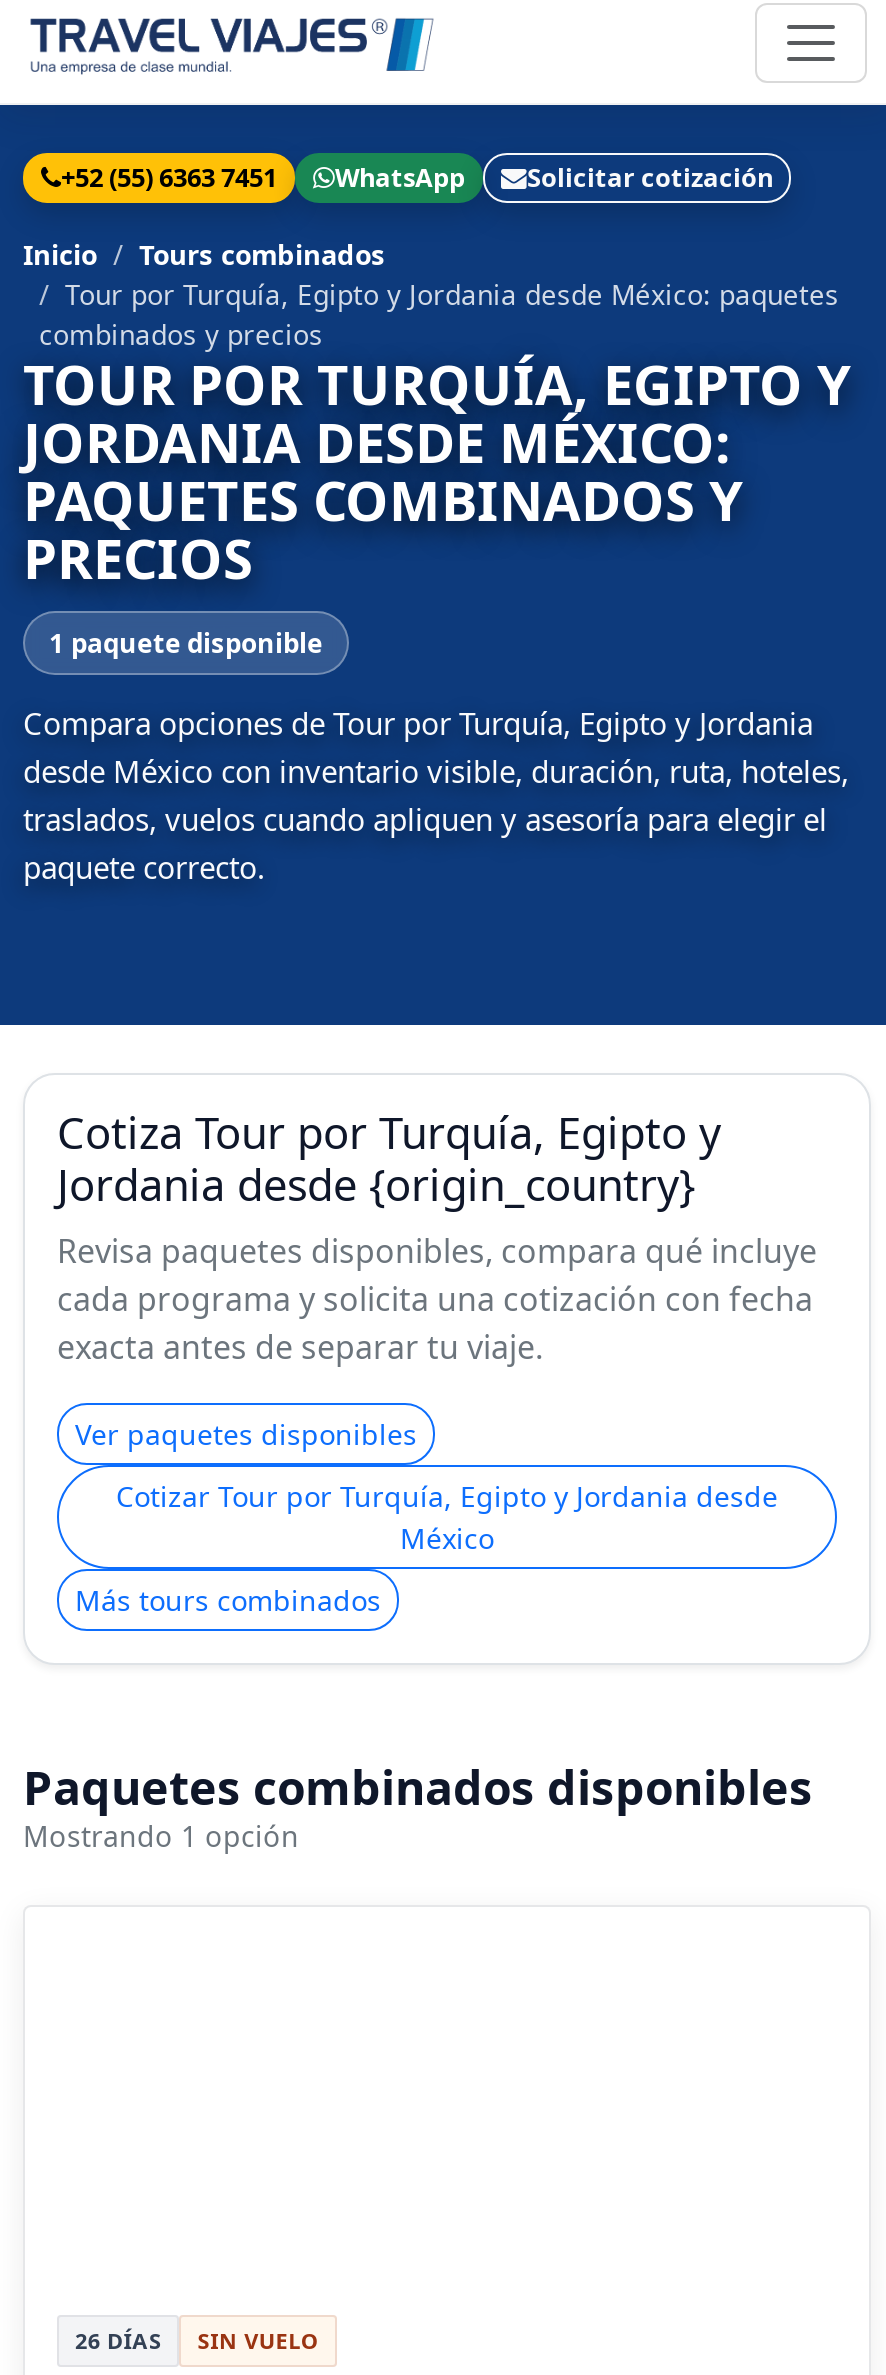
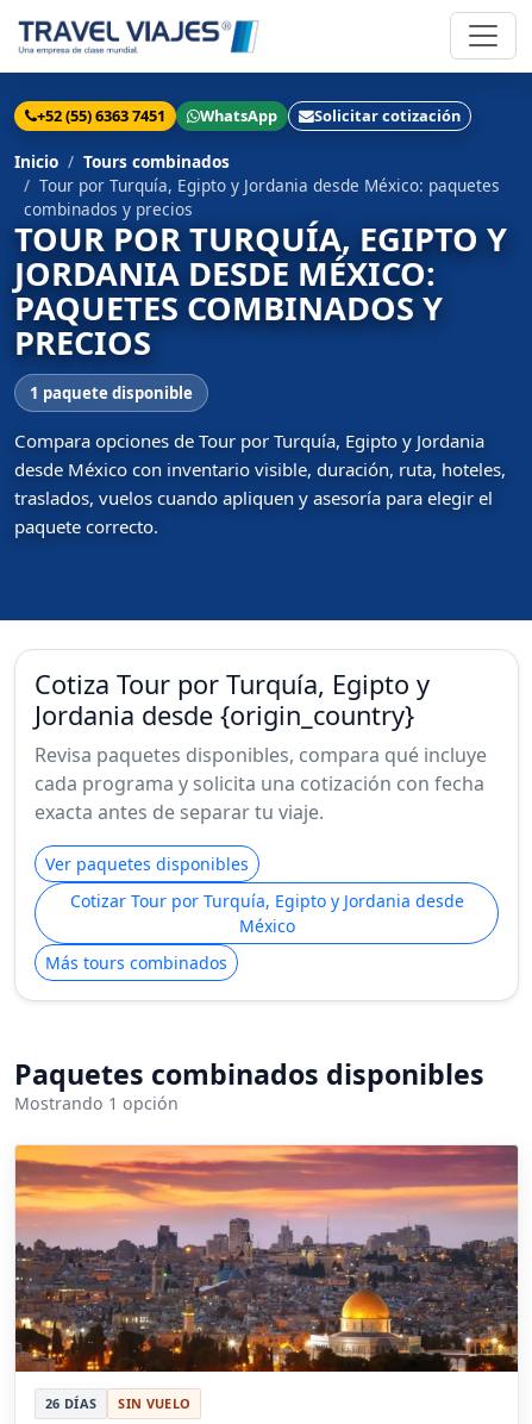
+ [image]
